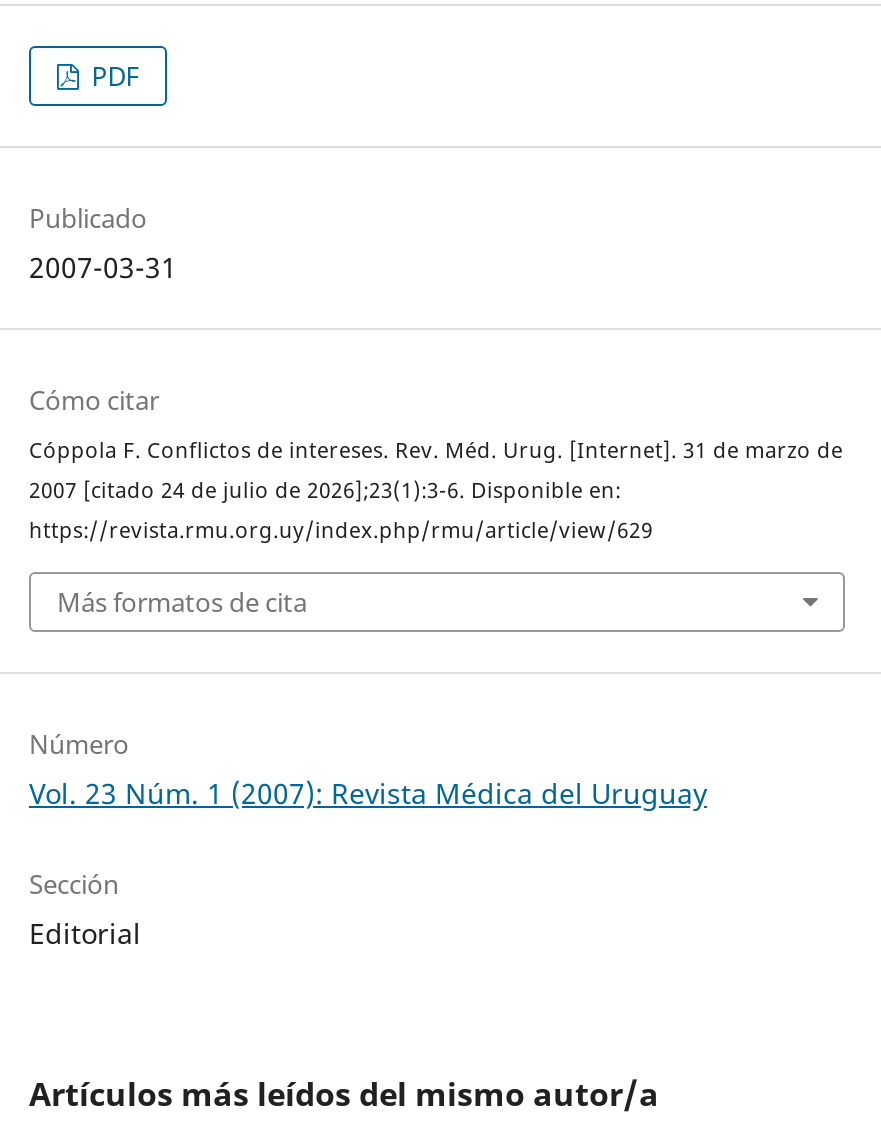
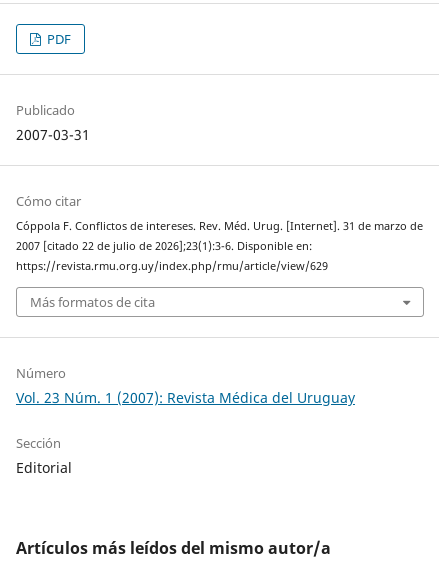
- 2007 [citado 24 de julio de 2026];23(1):3-6. Disponible en:
+ 2007 [citado 22 de julio de 2026];23(1):3-6. Disponible en:
